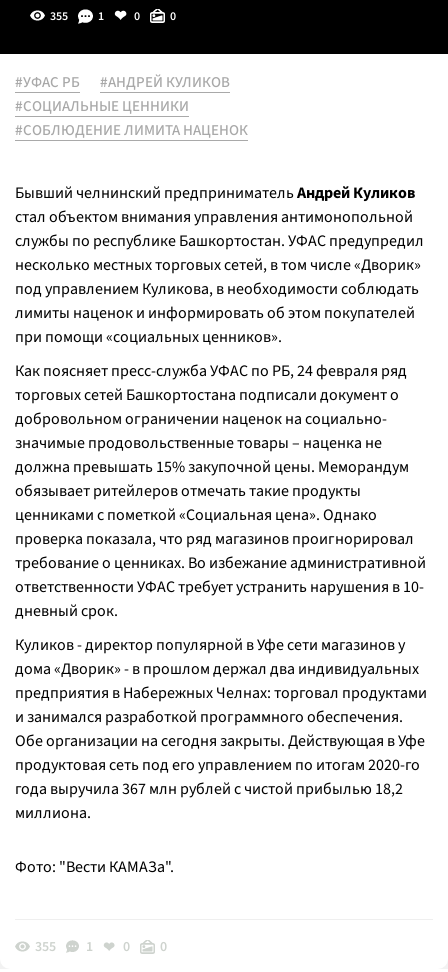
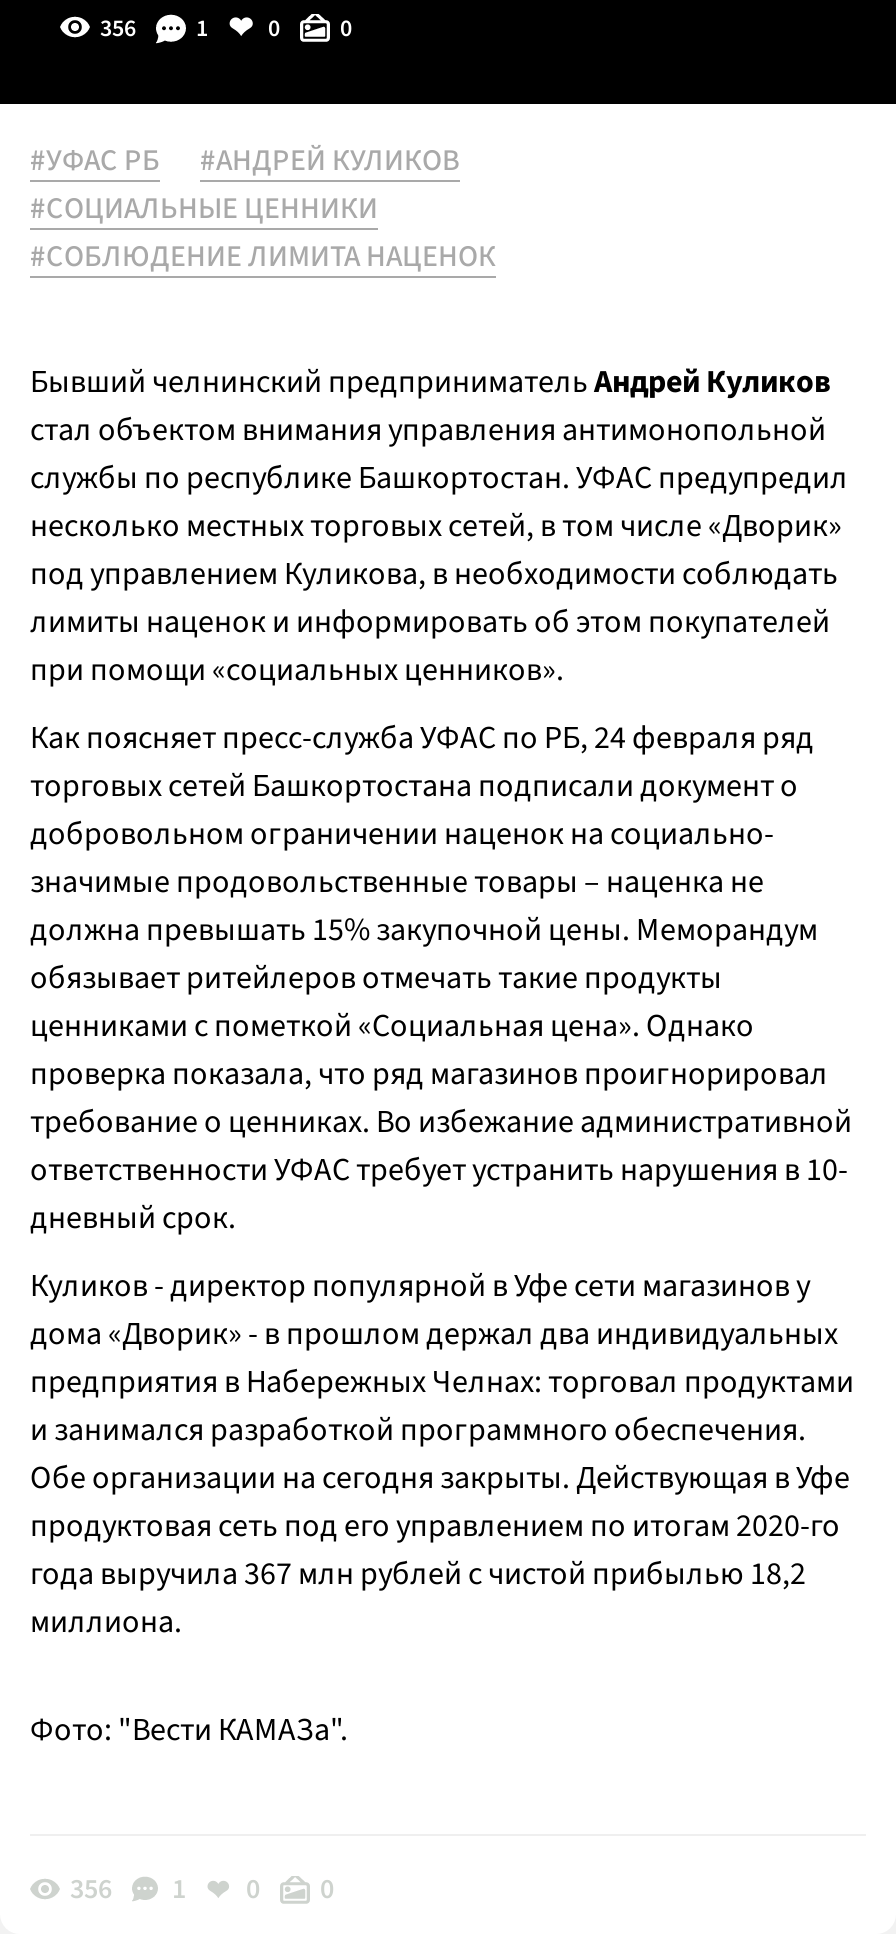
- 355 1 0 0
+ 356 1 0 0

- 355 1 0 0
+ 356 1 0 0
